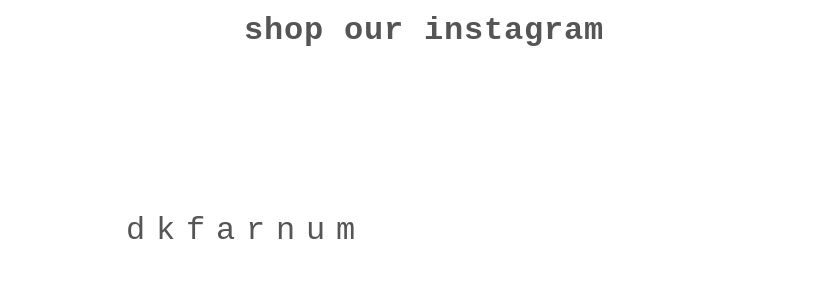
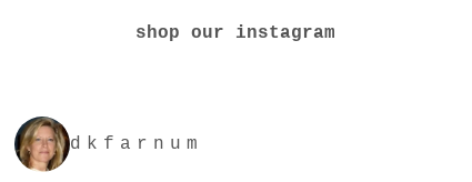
+ [image]
